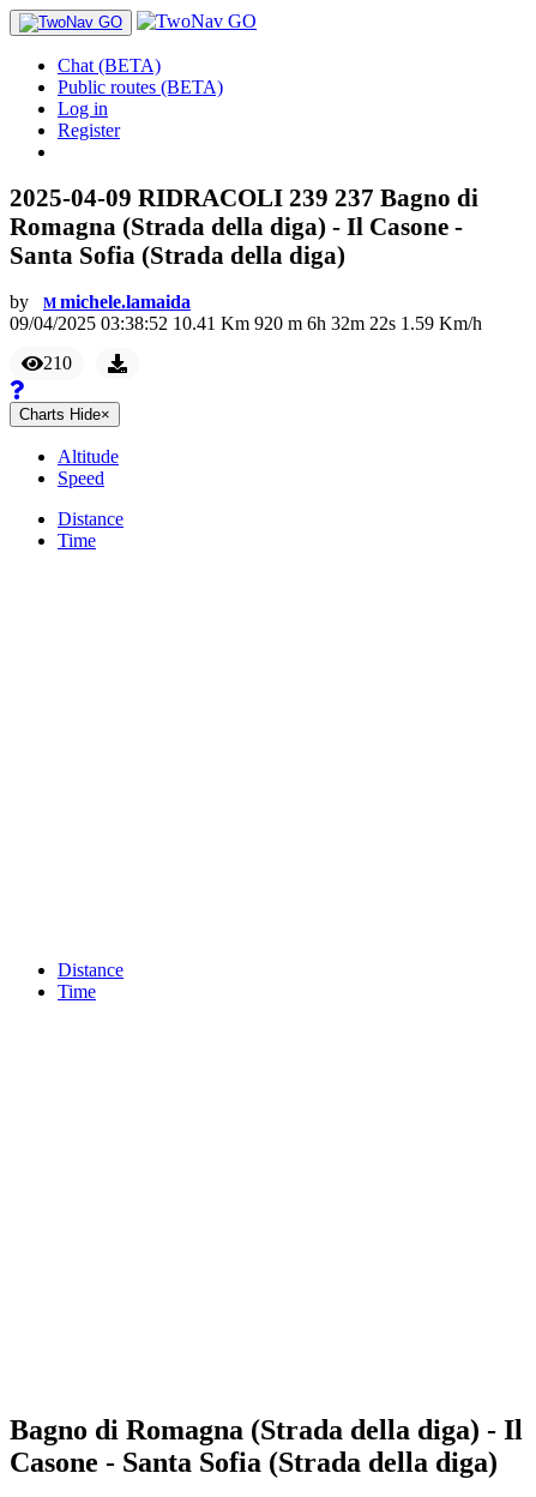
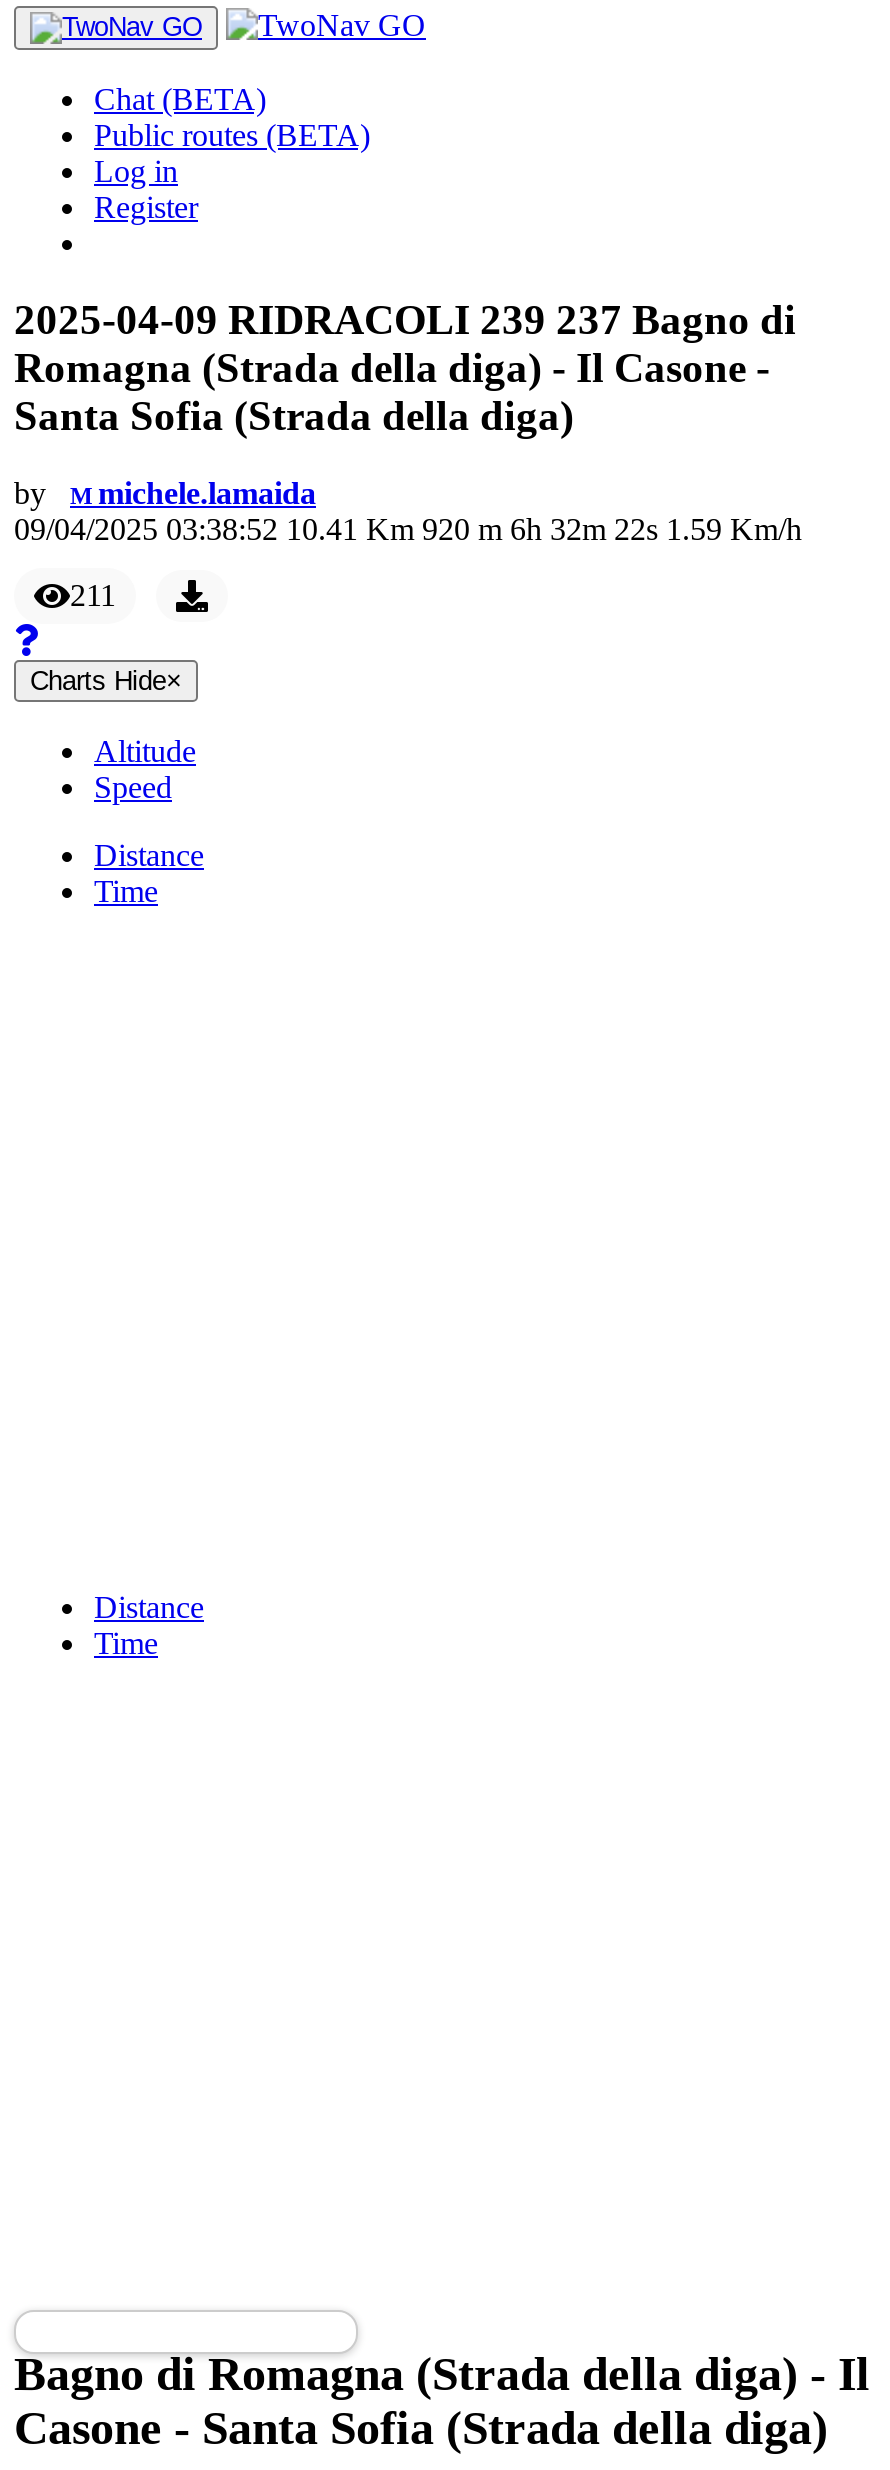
- 210
+ 211
